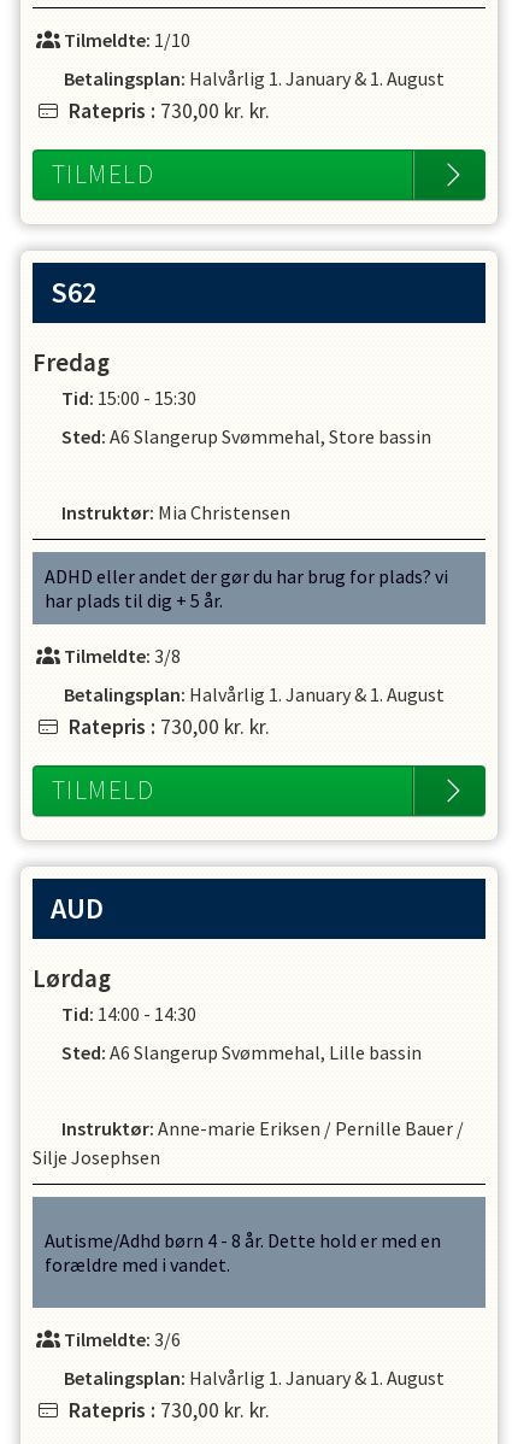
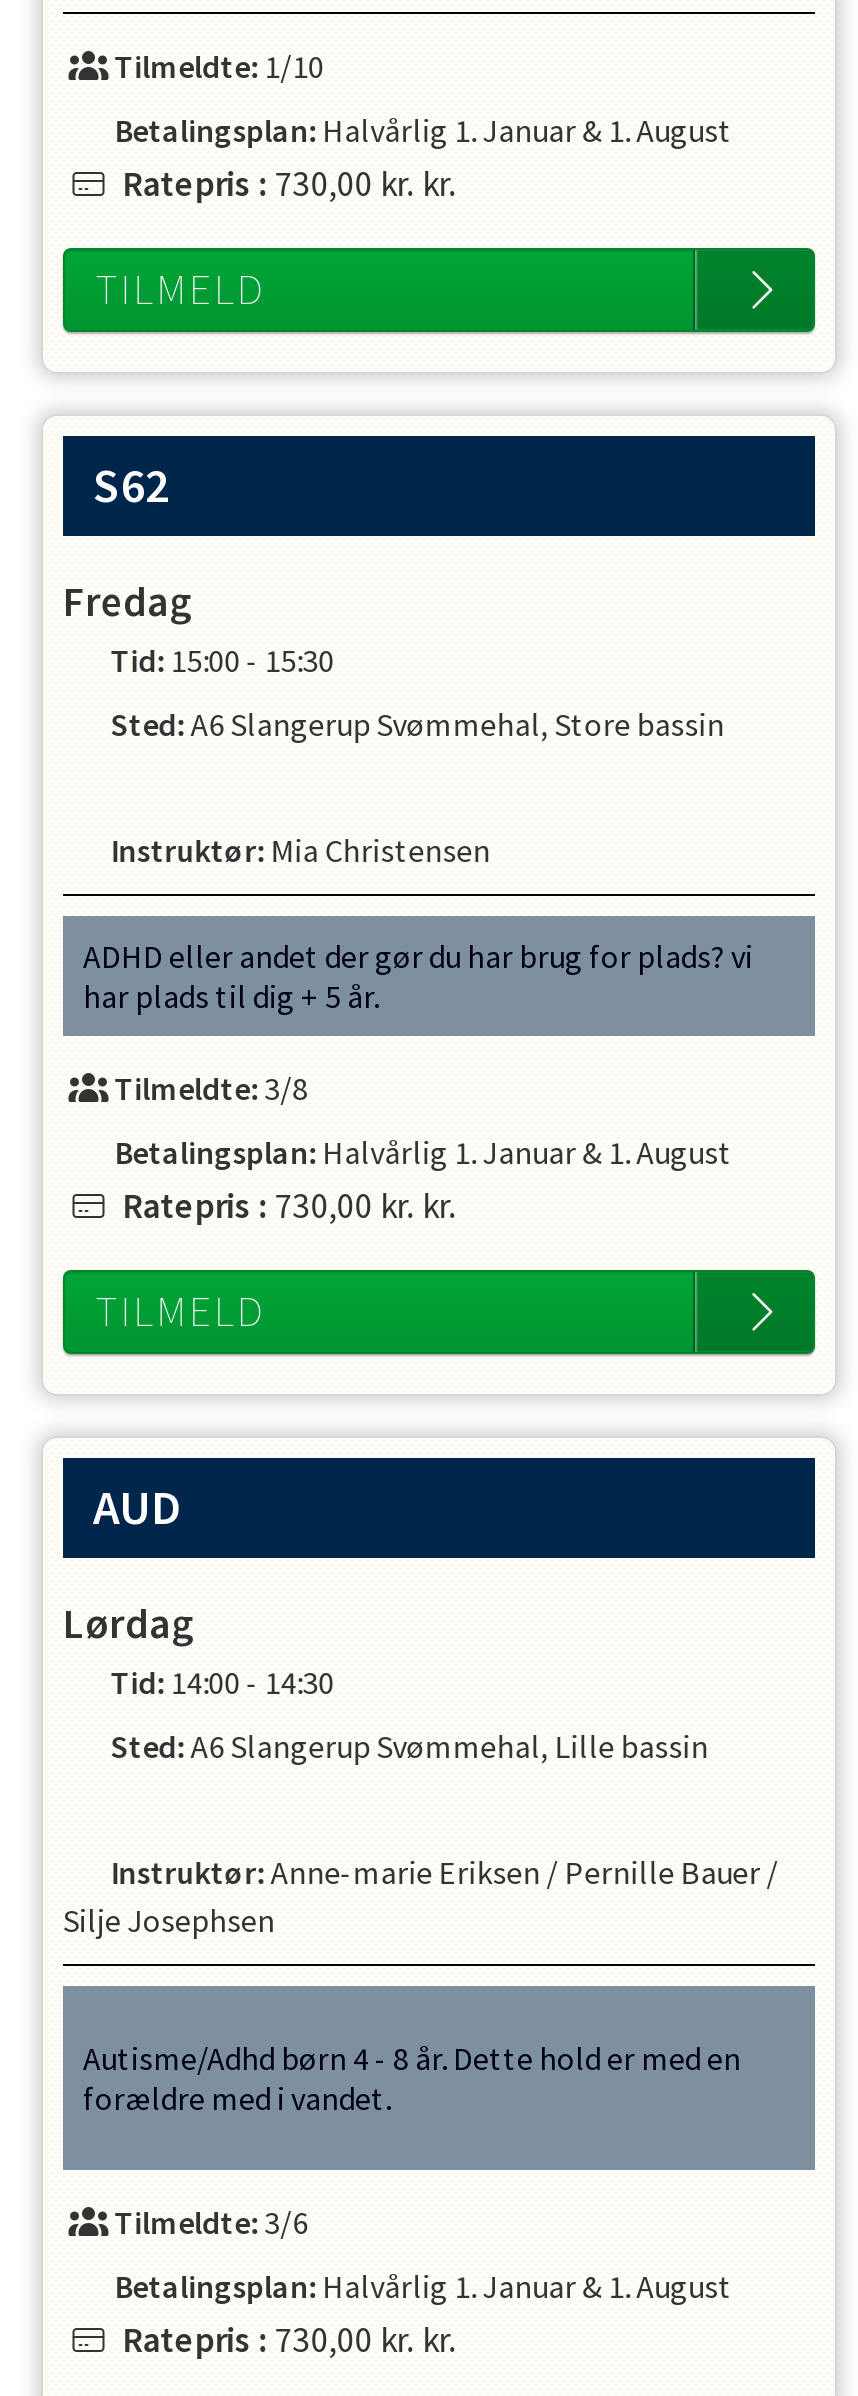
- Betalingsplan: Halvårlig 1. January & 1. August
+ Betalingsplan: Halvårlig 1. Januar & 1. August

- Betalingsplan: Halvårlig 1. January & 1. August
+ Betalingsplan: Halvårlig 1. Januar & 1. August

- Betalingsplan: Halvårlig 1. January & 1. August
+ Betalingsplan: Halvårlig 1. Januar & 1. August
